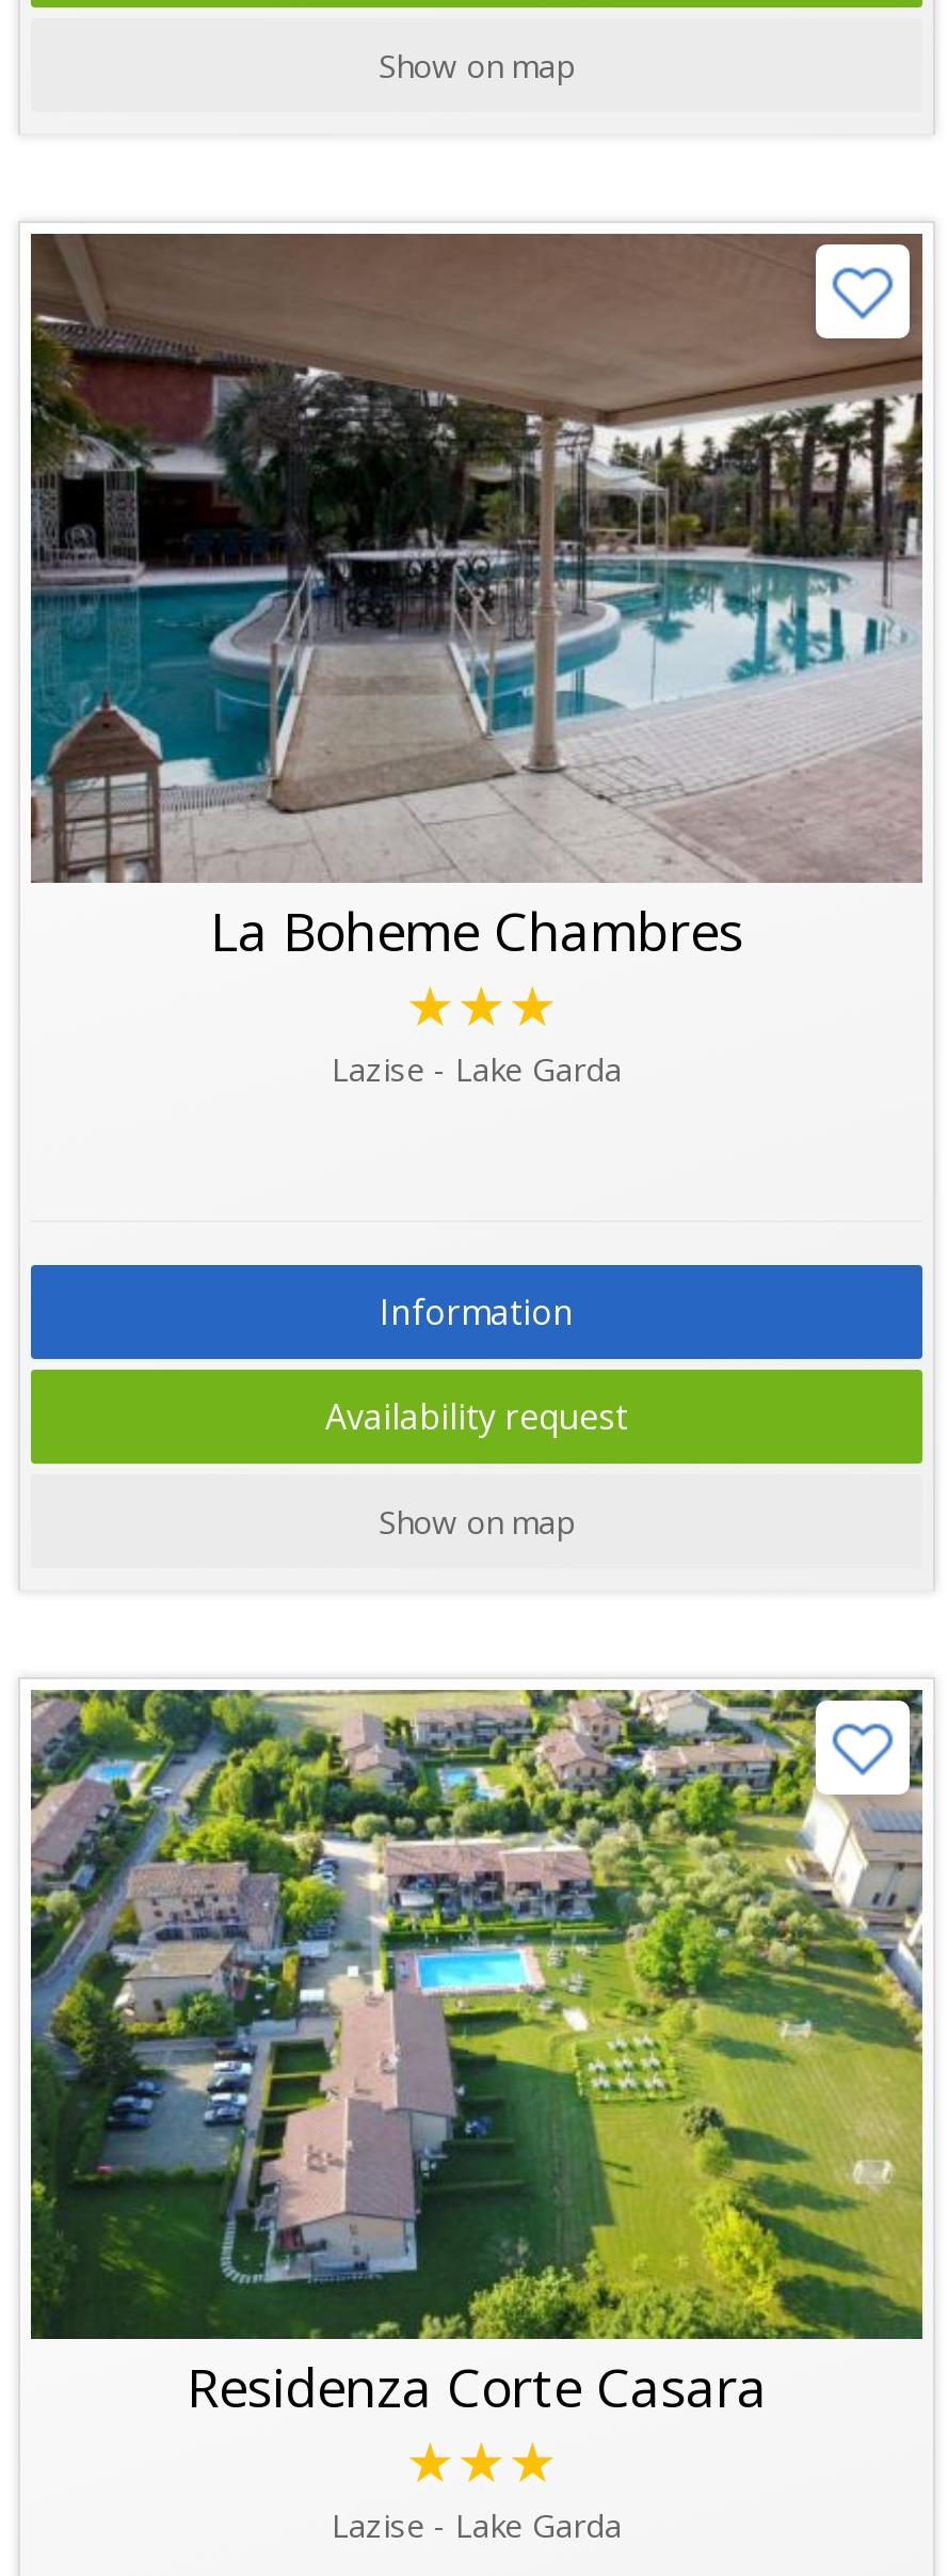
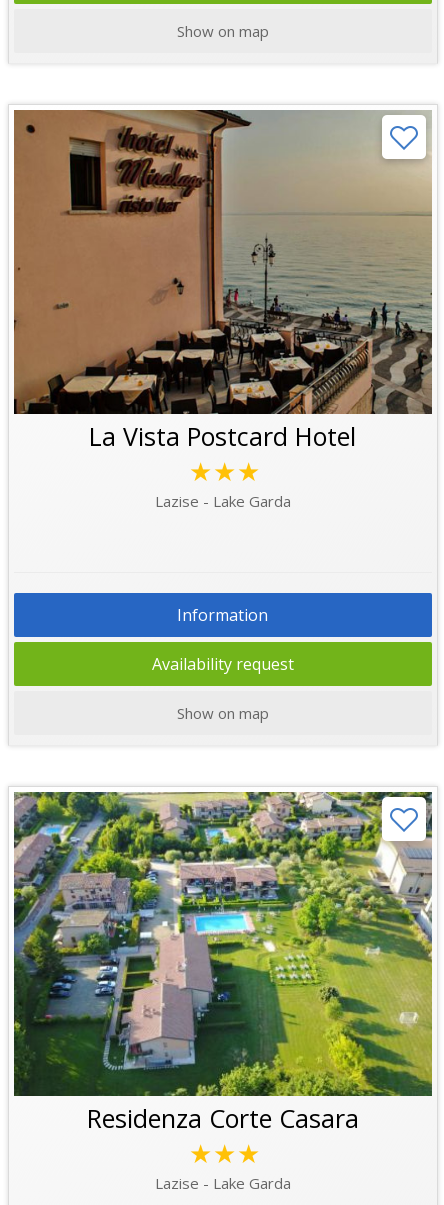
- [image]
- La Boheme Chambres
+ [image]
+ La Vista Postcard Hotel
